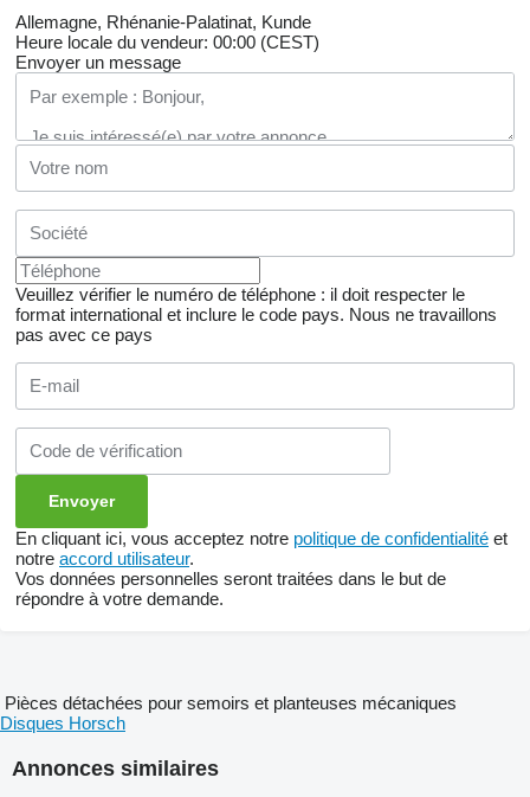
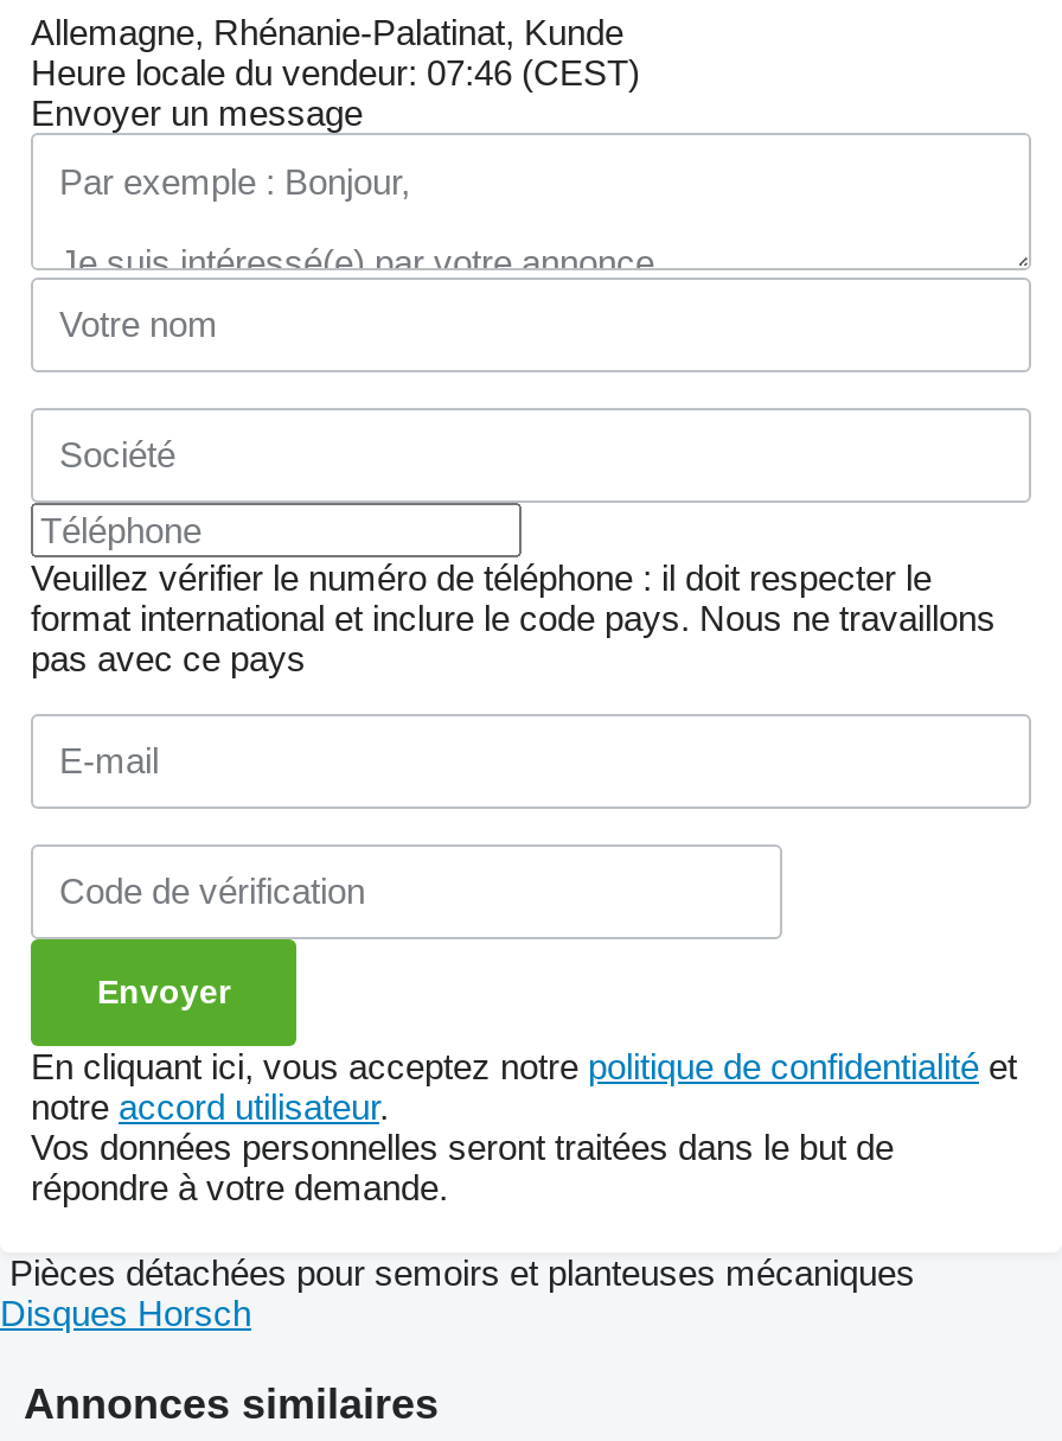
- Heure locale du vendeur: 00:00 (CEST)
+ Heure locale du vendeur: 07:46 (CEST)
